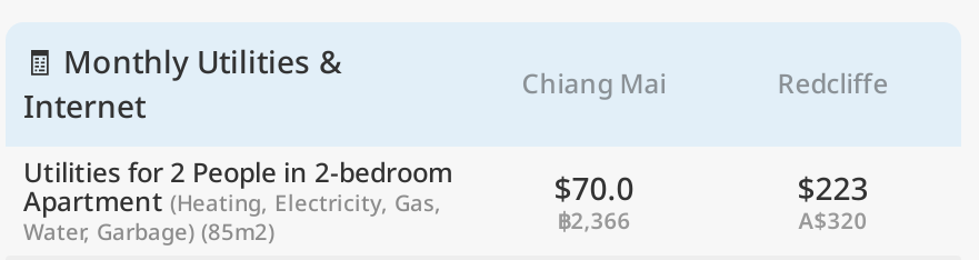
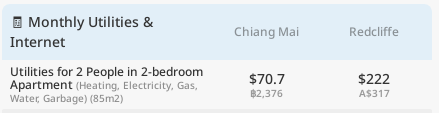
- $70.0
- ฿2,366
+ $70.7
+ ฿2,376

- $223
- A$320
+ $222
+ A$317
